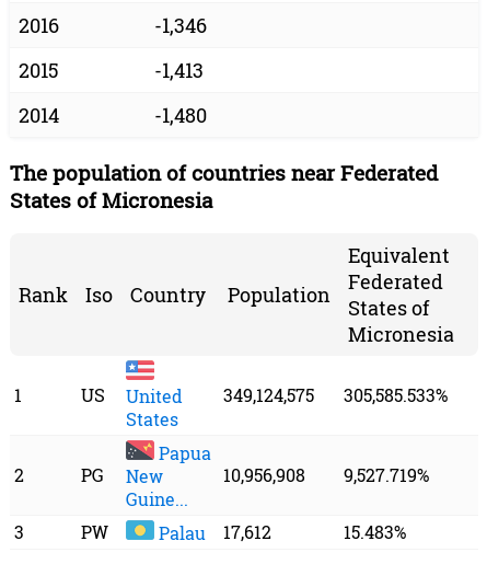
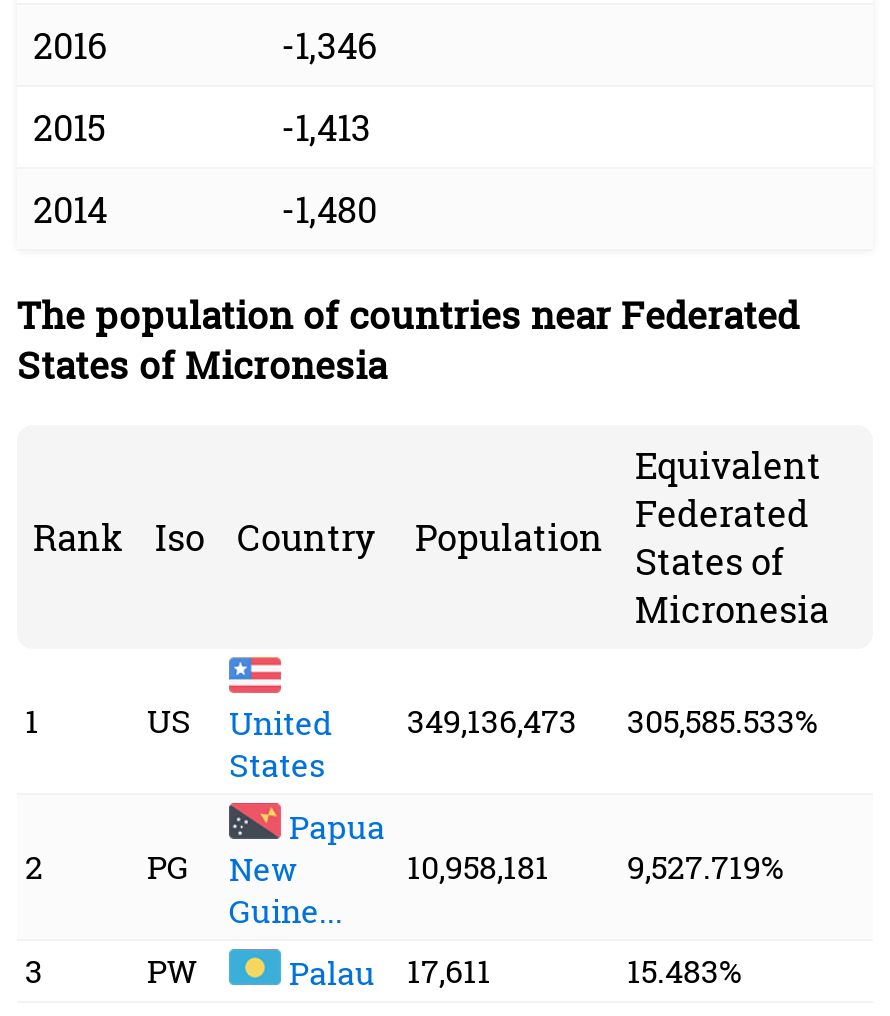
- US United 349,124,575 305,585.533%
+ US United 349,136,473 305,585.533%

- 10,956,908 9,527.719%
+ 10,958,181 9,527.719%

- PW Palau 17,612
+ PW Palau 17,611
